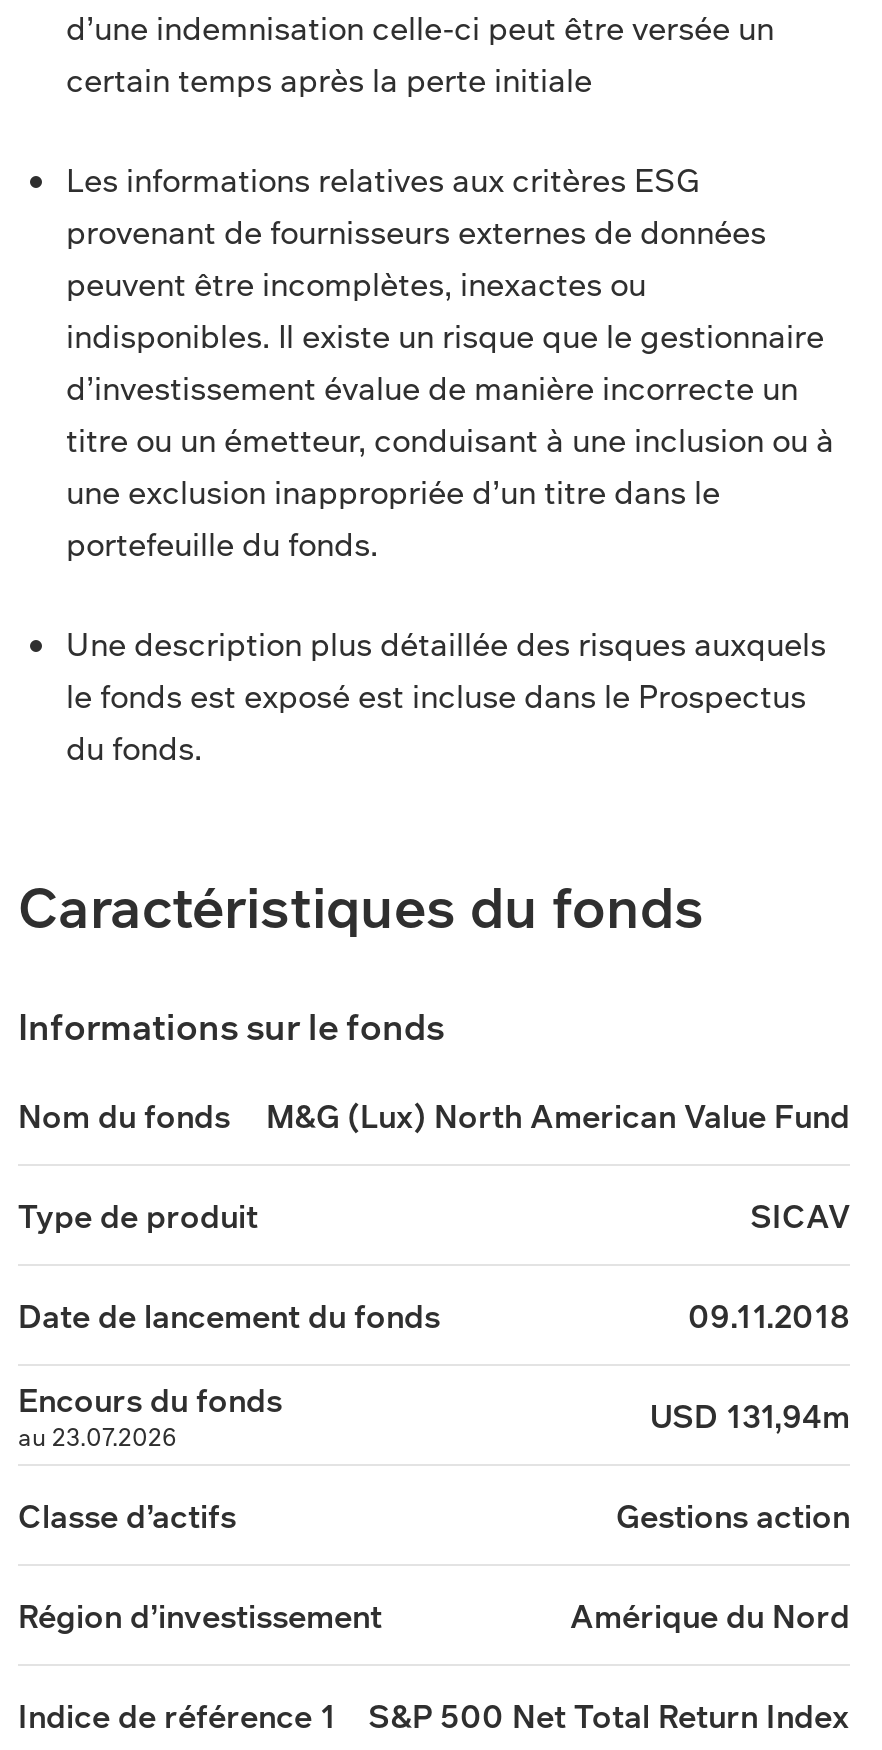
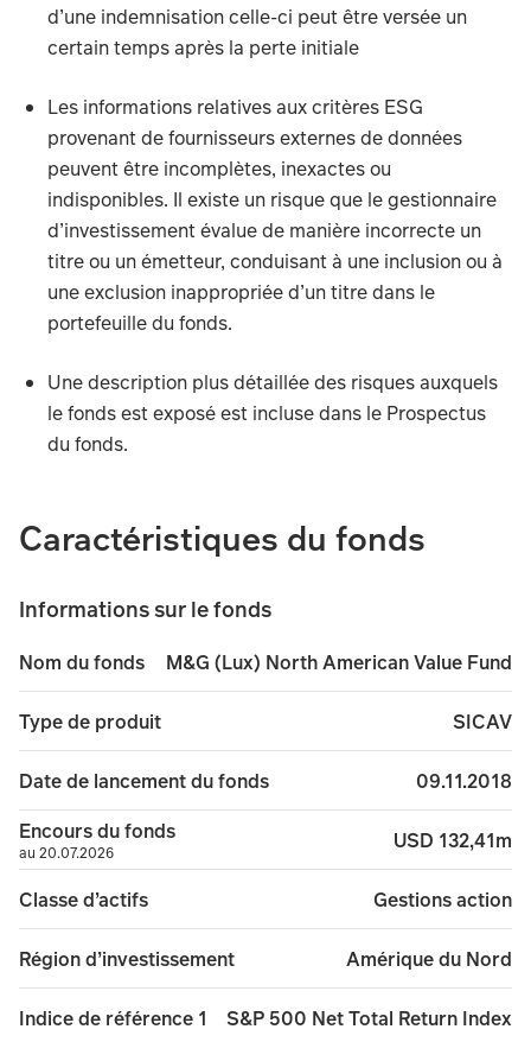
- USD 131,94m
+ USD 132,41m

- au 23.07.2026
+ au 20.07.2026
